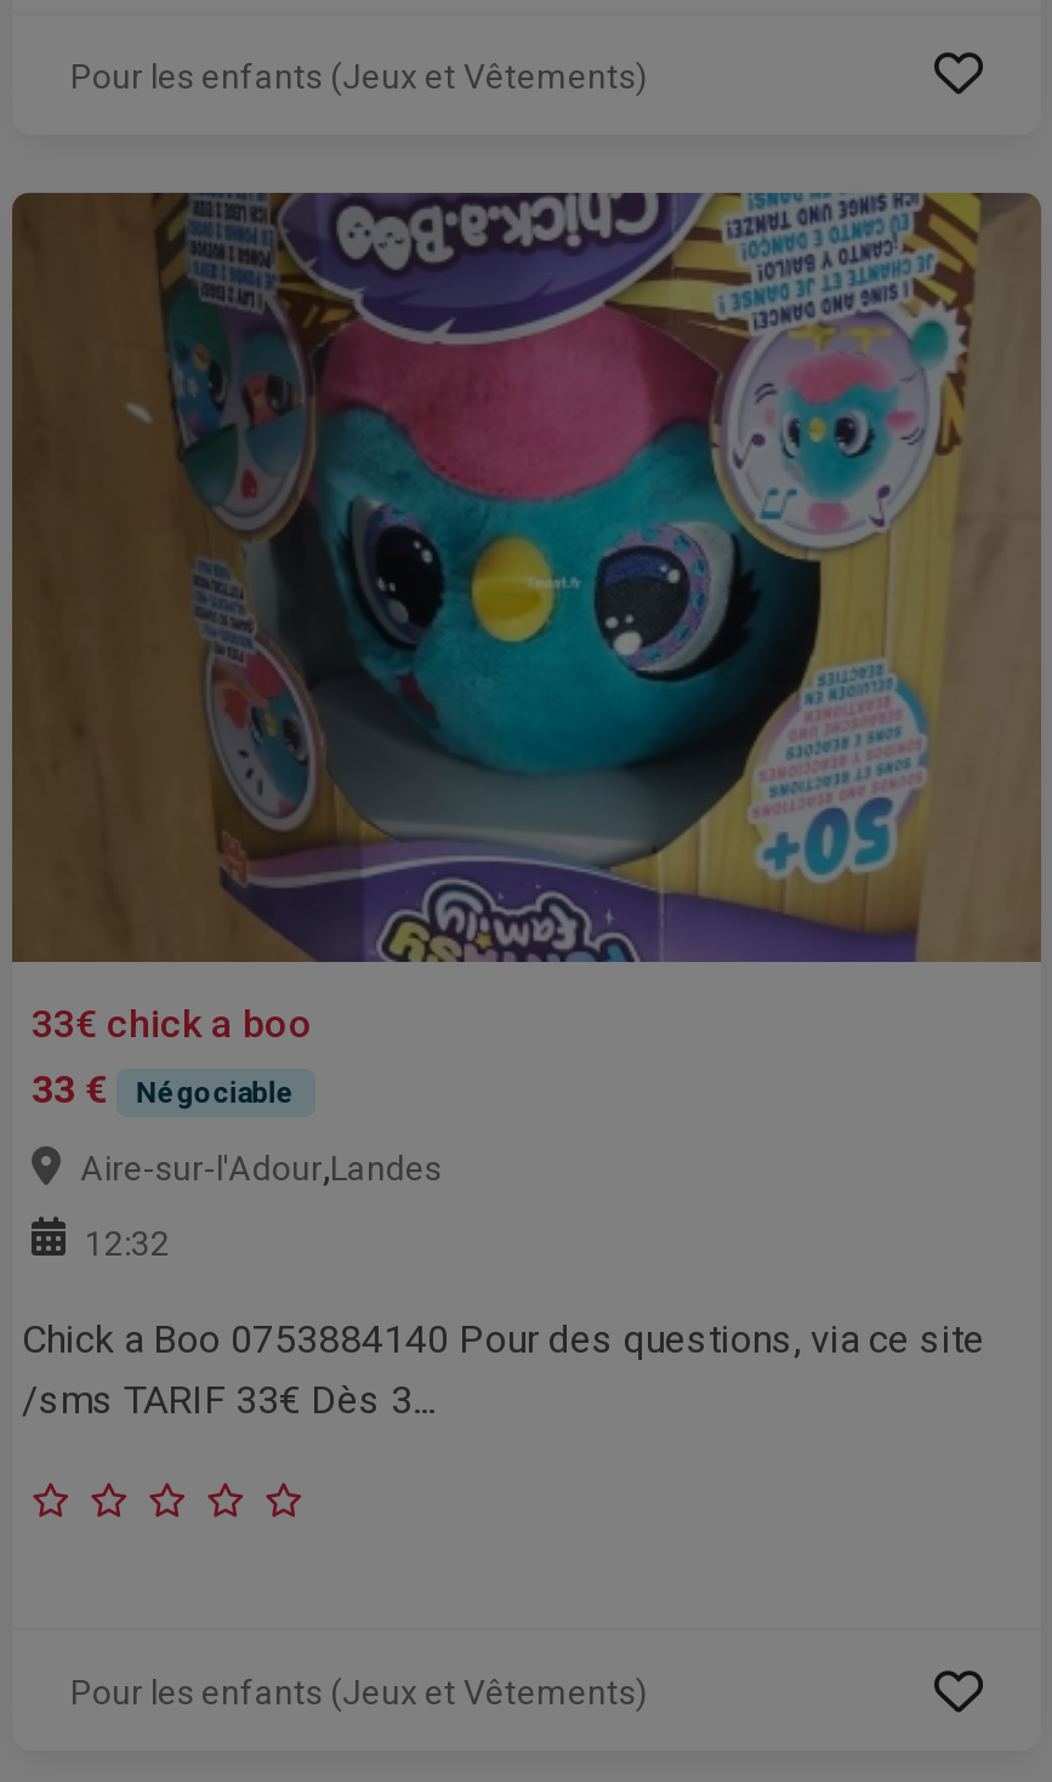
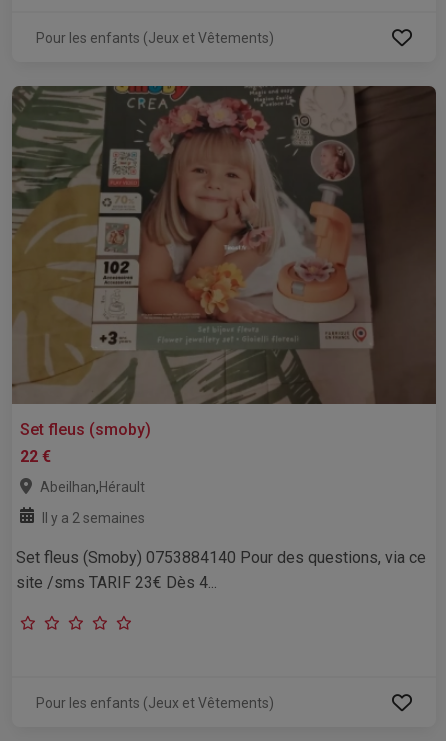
- [image]
- 33€ chick a boo
- 33 €
- Négociable
+ [image]
+ Set fleus (smoby)
+ 22 €

- Aire-sur-l'Adour,Landes
+ Abeilhan,Hérault

- 12:32
+ Il y a 2 semaines

- Chick a Boo 0753884140 Pour des questions, via ce site
- /sms TARIF 33€ Dès 3...
+ Set fleus (Smoby) 0753884140 Pour des questions, via ce
+ site /sms TARIF 23€ Dès 4...
